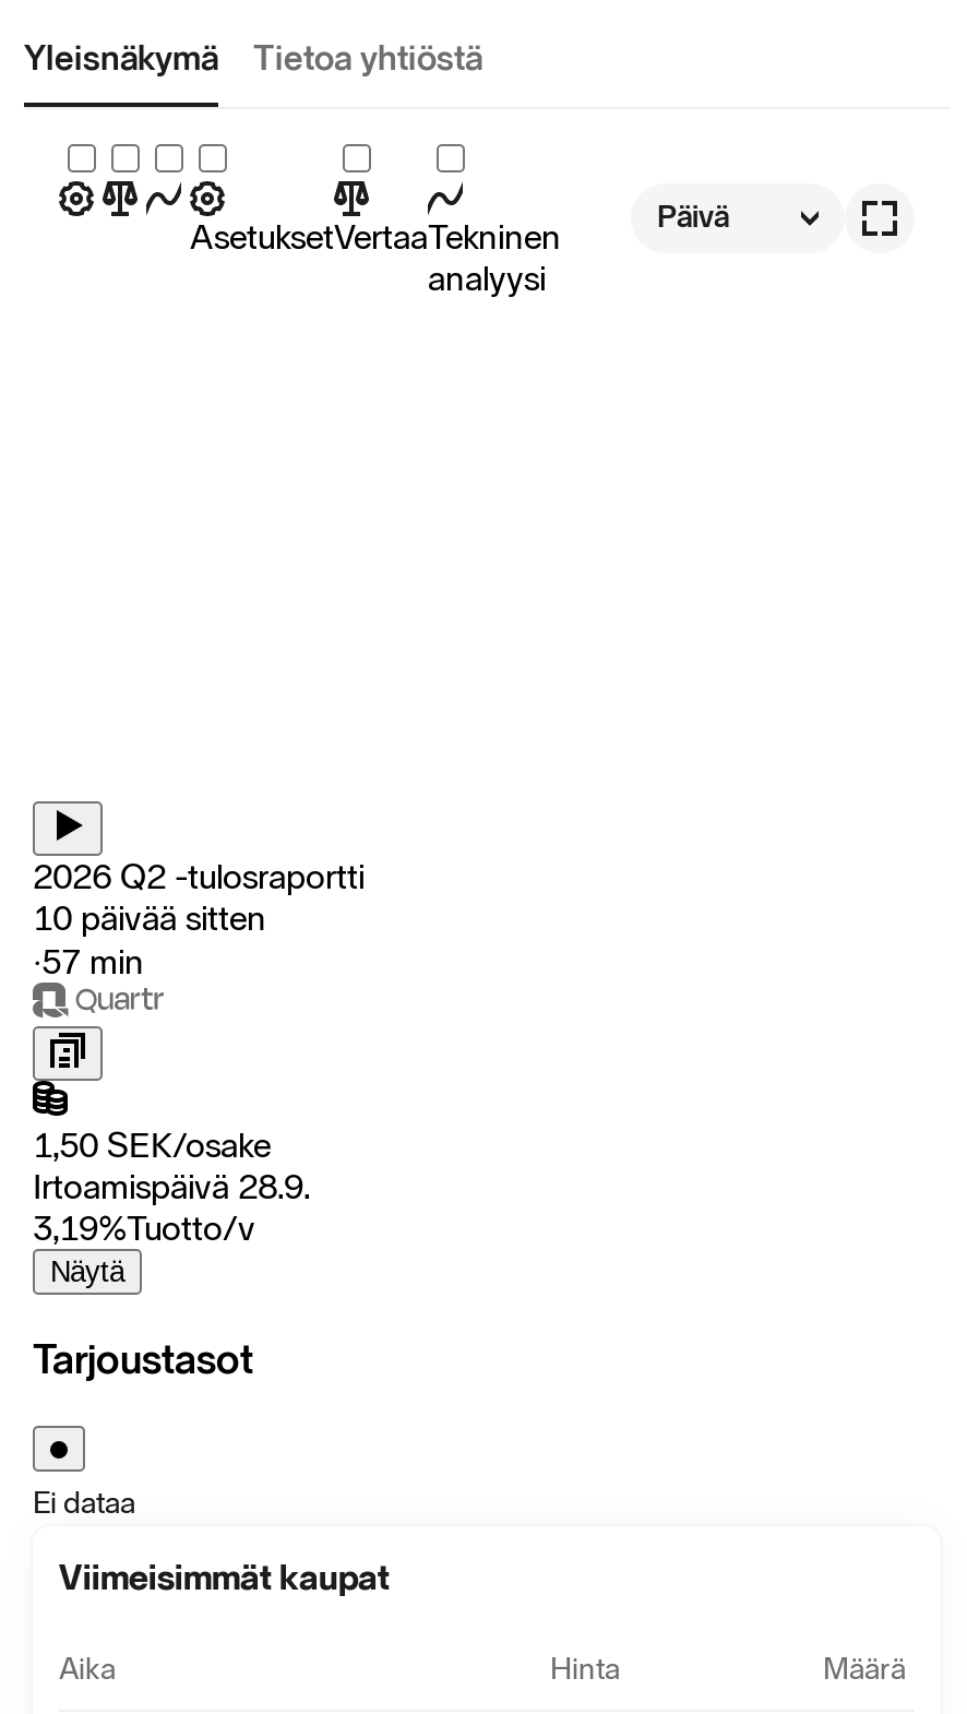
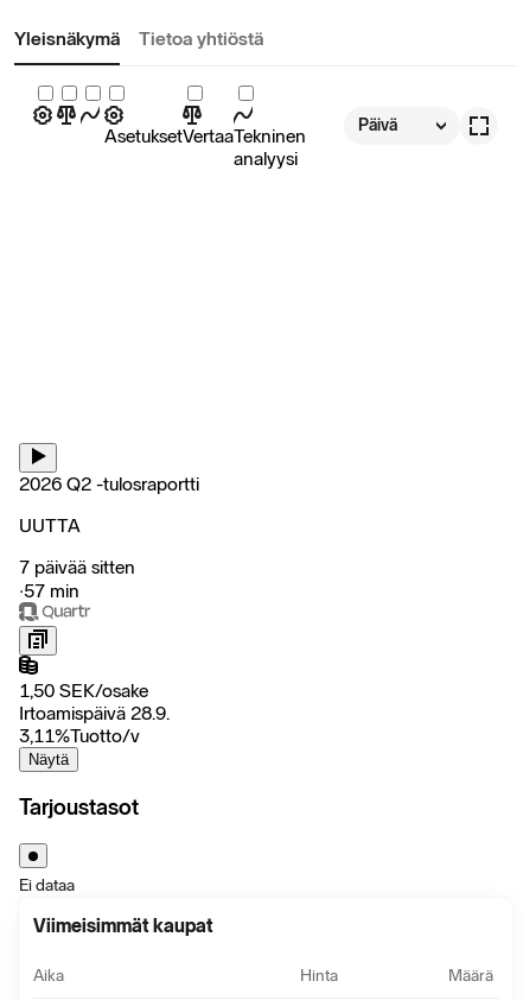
- 10 päivää sitten
+ UUTTA
+ 7 päivää sitten

- 3,19%Tuotto/v
+ 3,11%Tuotto/v
